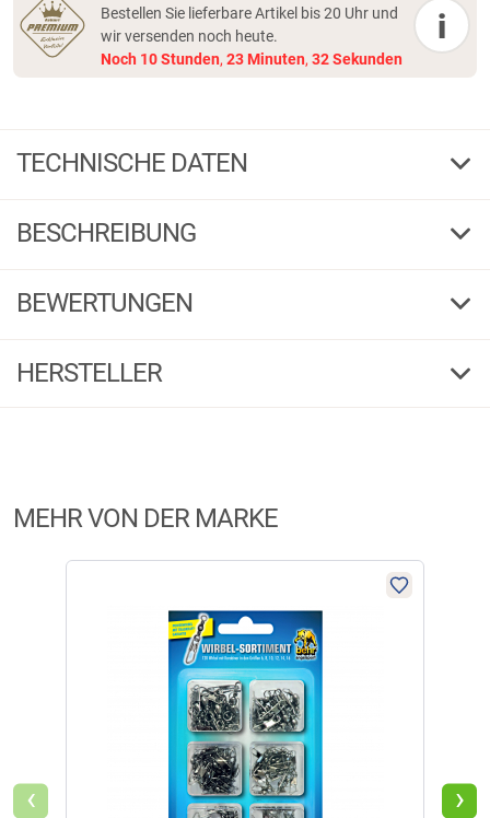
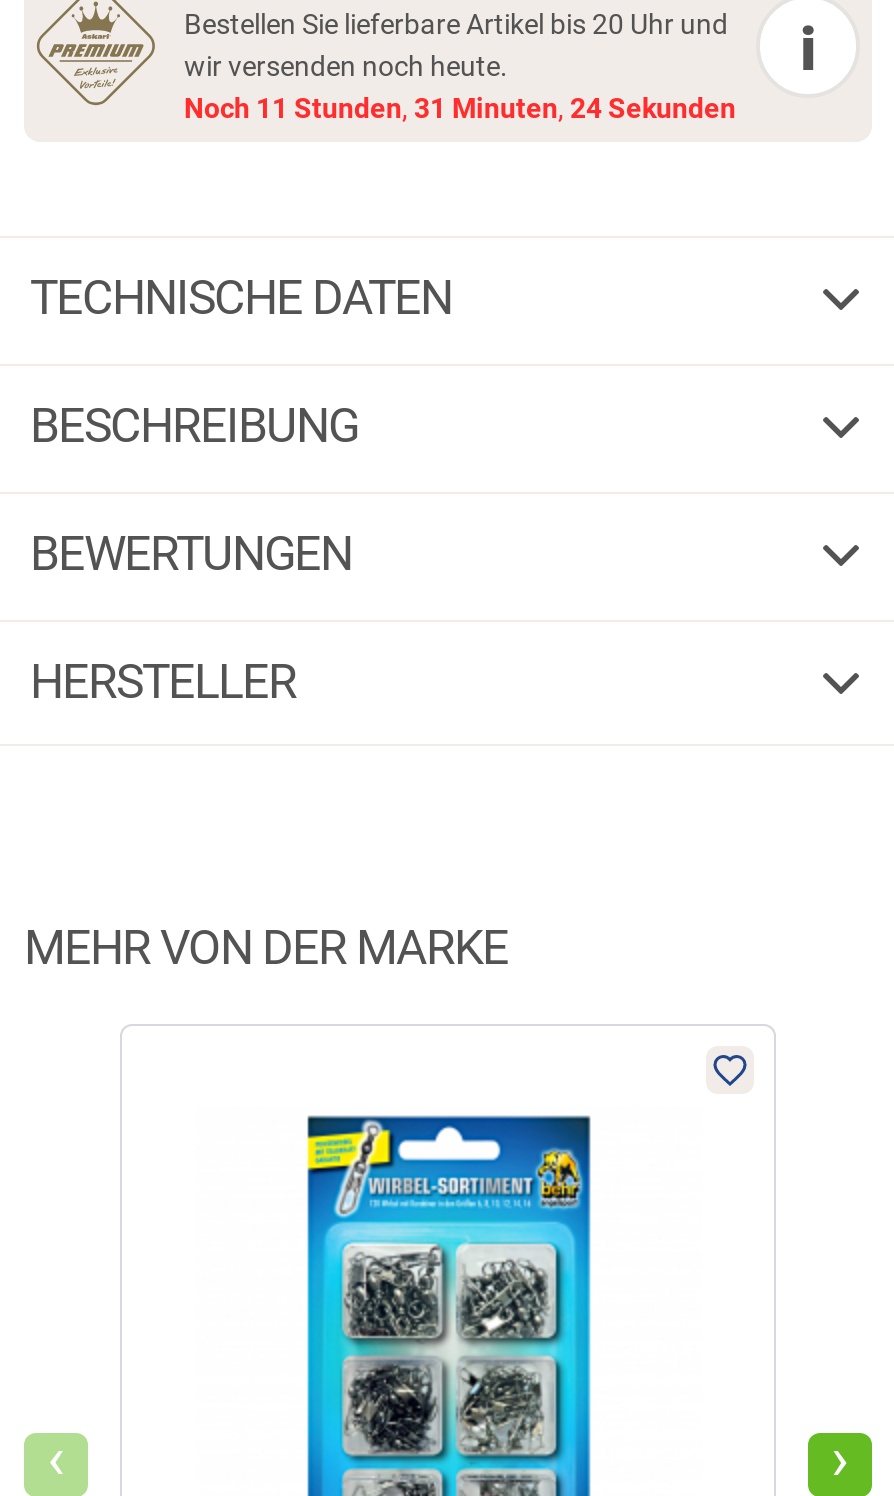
- Noch 10 Stunden, 23 Minuten, 32 Sekunden
+ Noch 11 Stunden, 31 Minuten, 24 Sekunden
